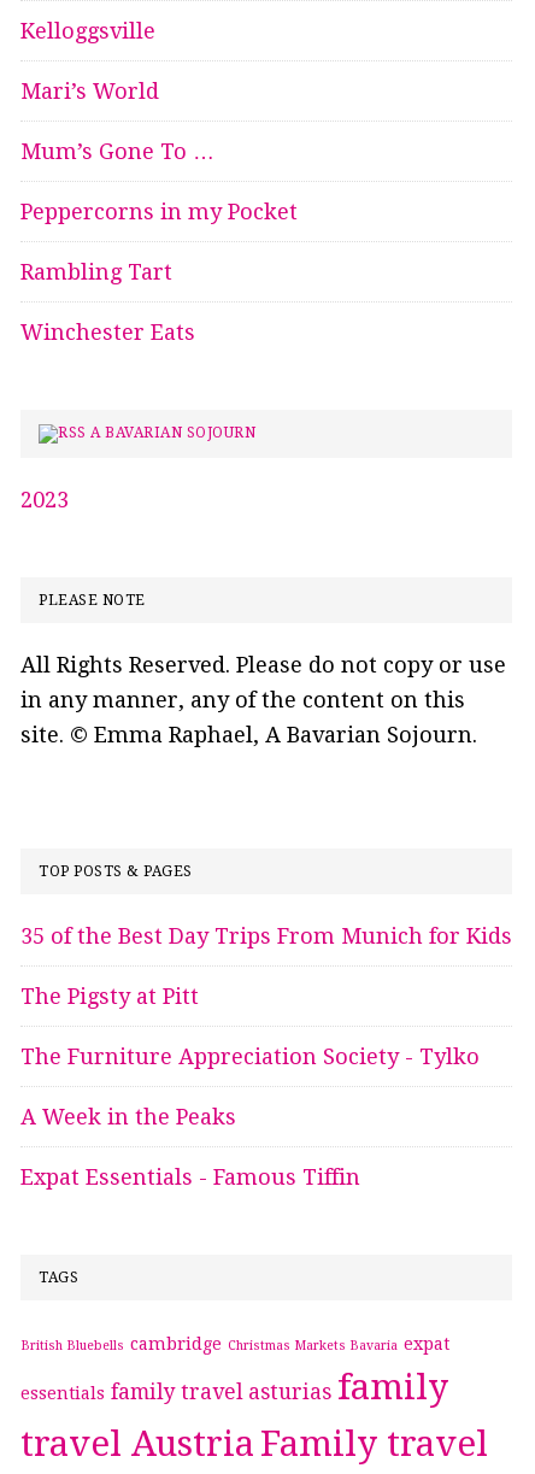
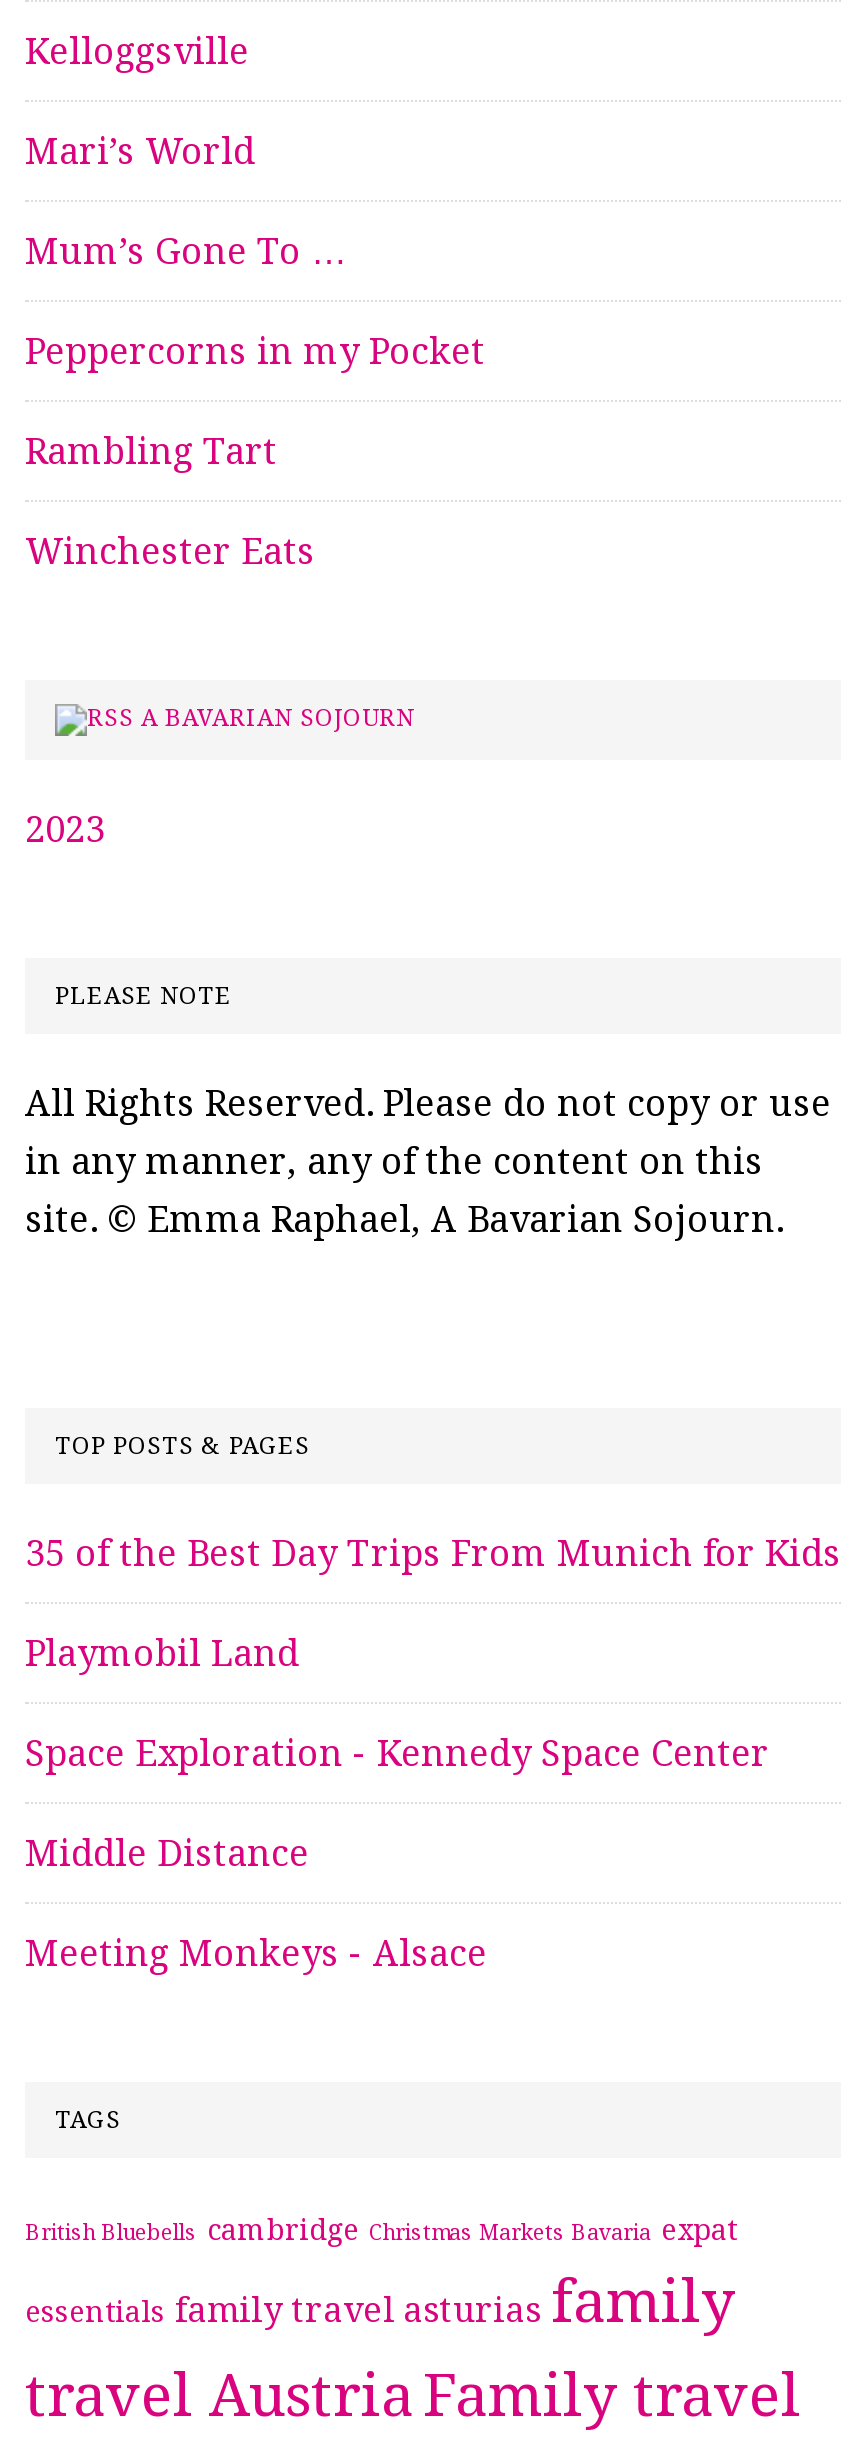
- The Pigsty at Pitt
+ Playmobil Land

- The Furniture Appreciation Society - Tylko
+ Space Exploration - Kennedy Space Center

- A Week in the Peaks
+ Middle Distance

- Expat Essentials - Famous Tiffin
+ Meeting Monkeys - Alsace
